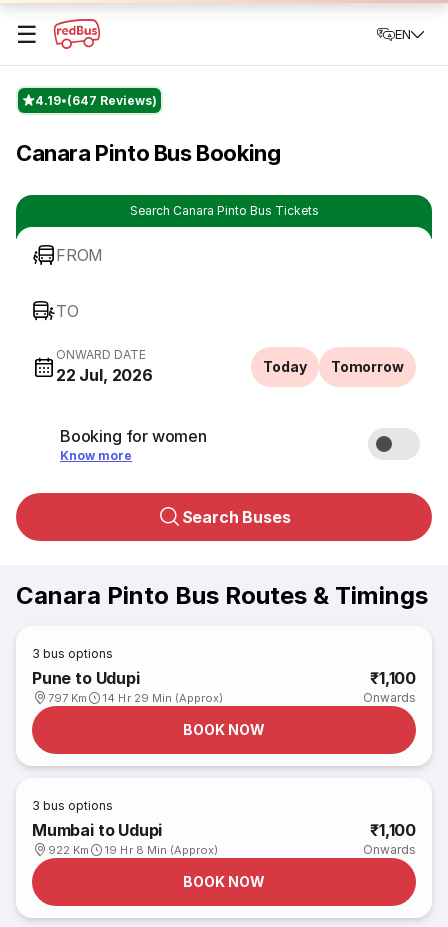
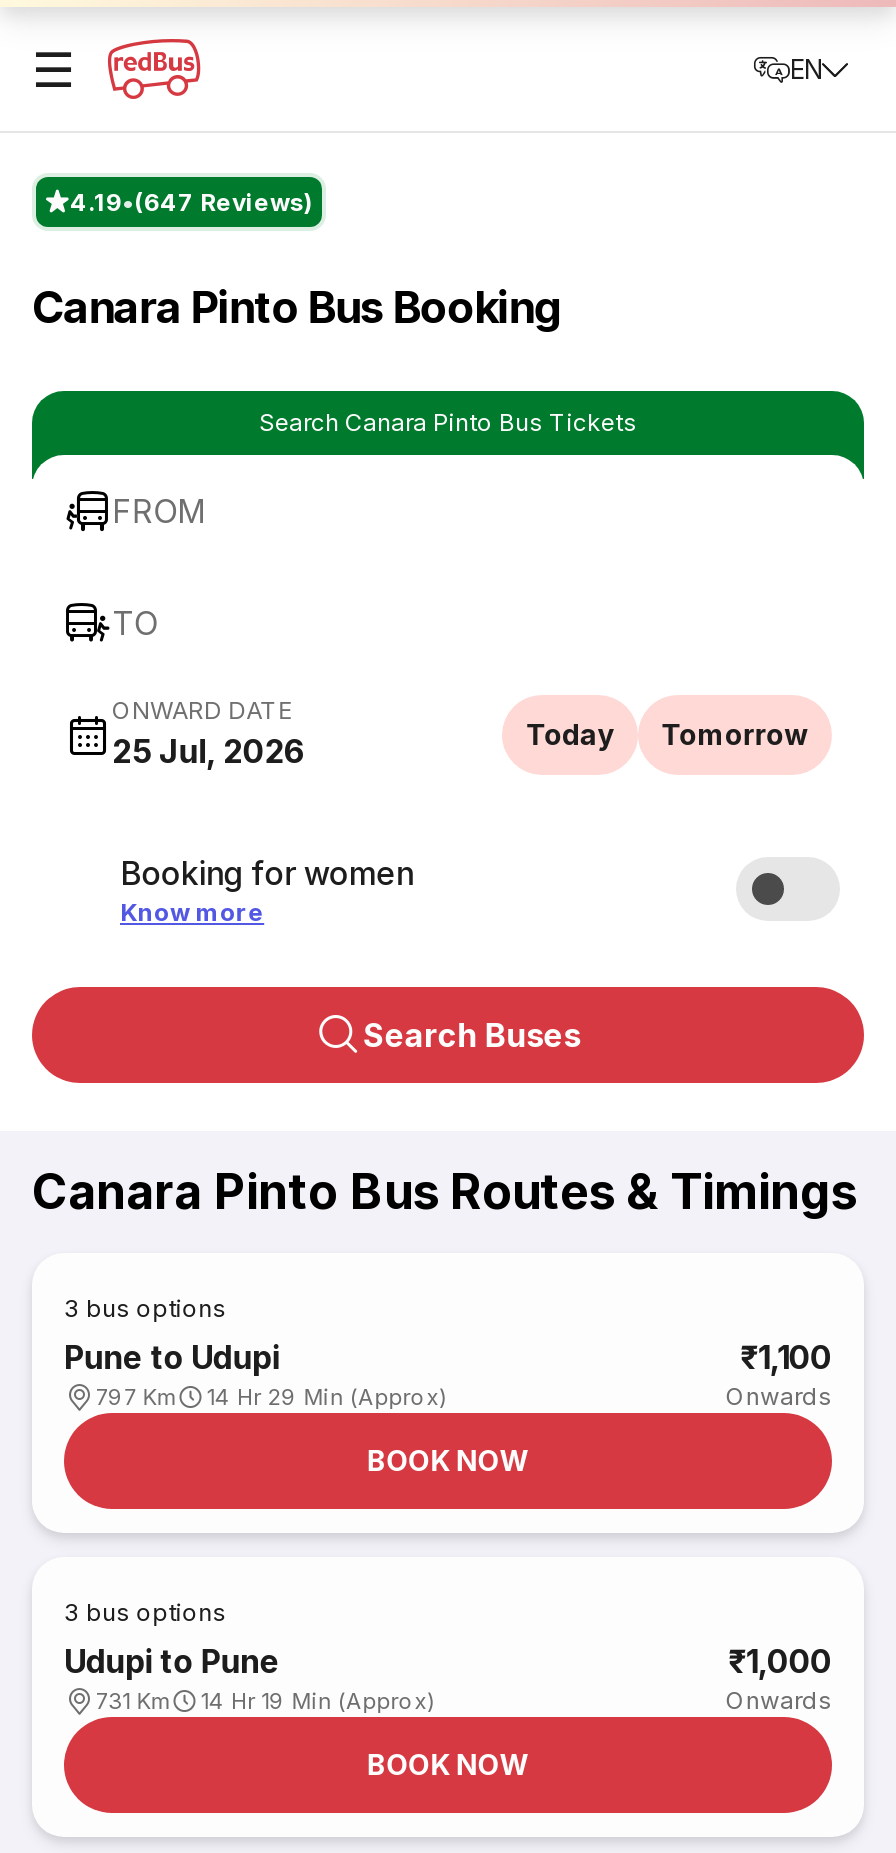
- 22 Jul, 2026
+ 25 Jul, 2026

- Mumbai to Udupi
+ Udupi to Pune

- ₹1,100
+ ₹1,000

- 922 Km
+ 731 Km

- 19 Hr 8 Min (Approx)
+ 14 Hr 19 Min (Approx)
